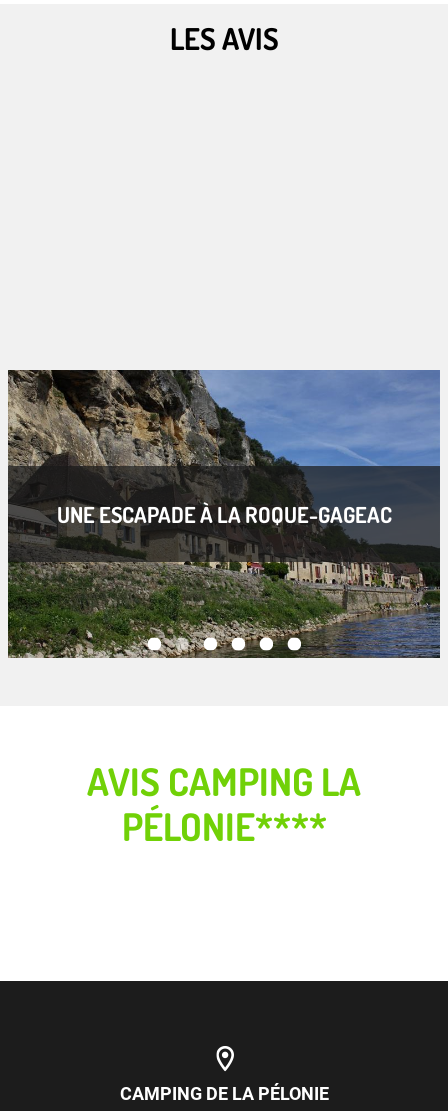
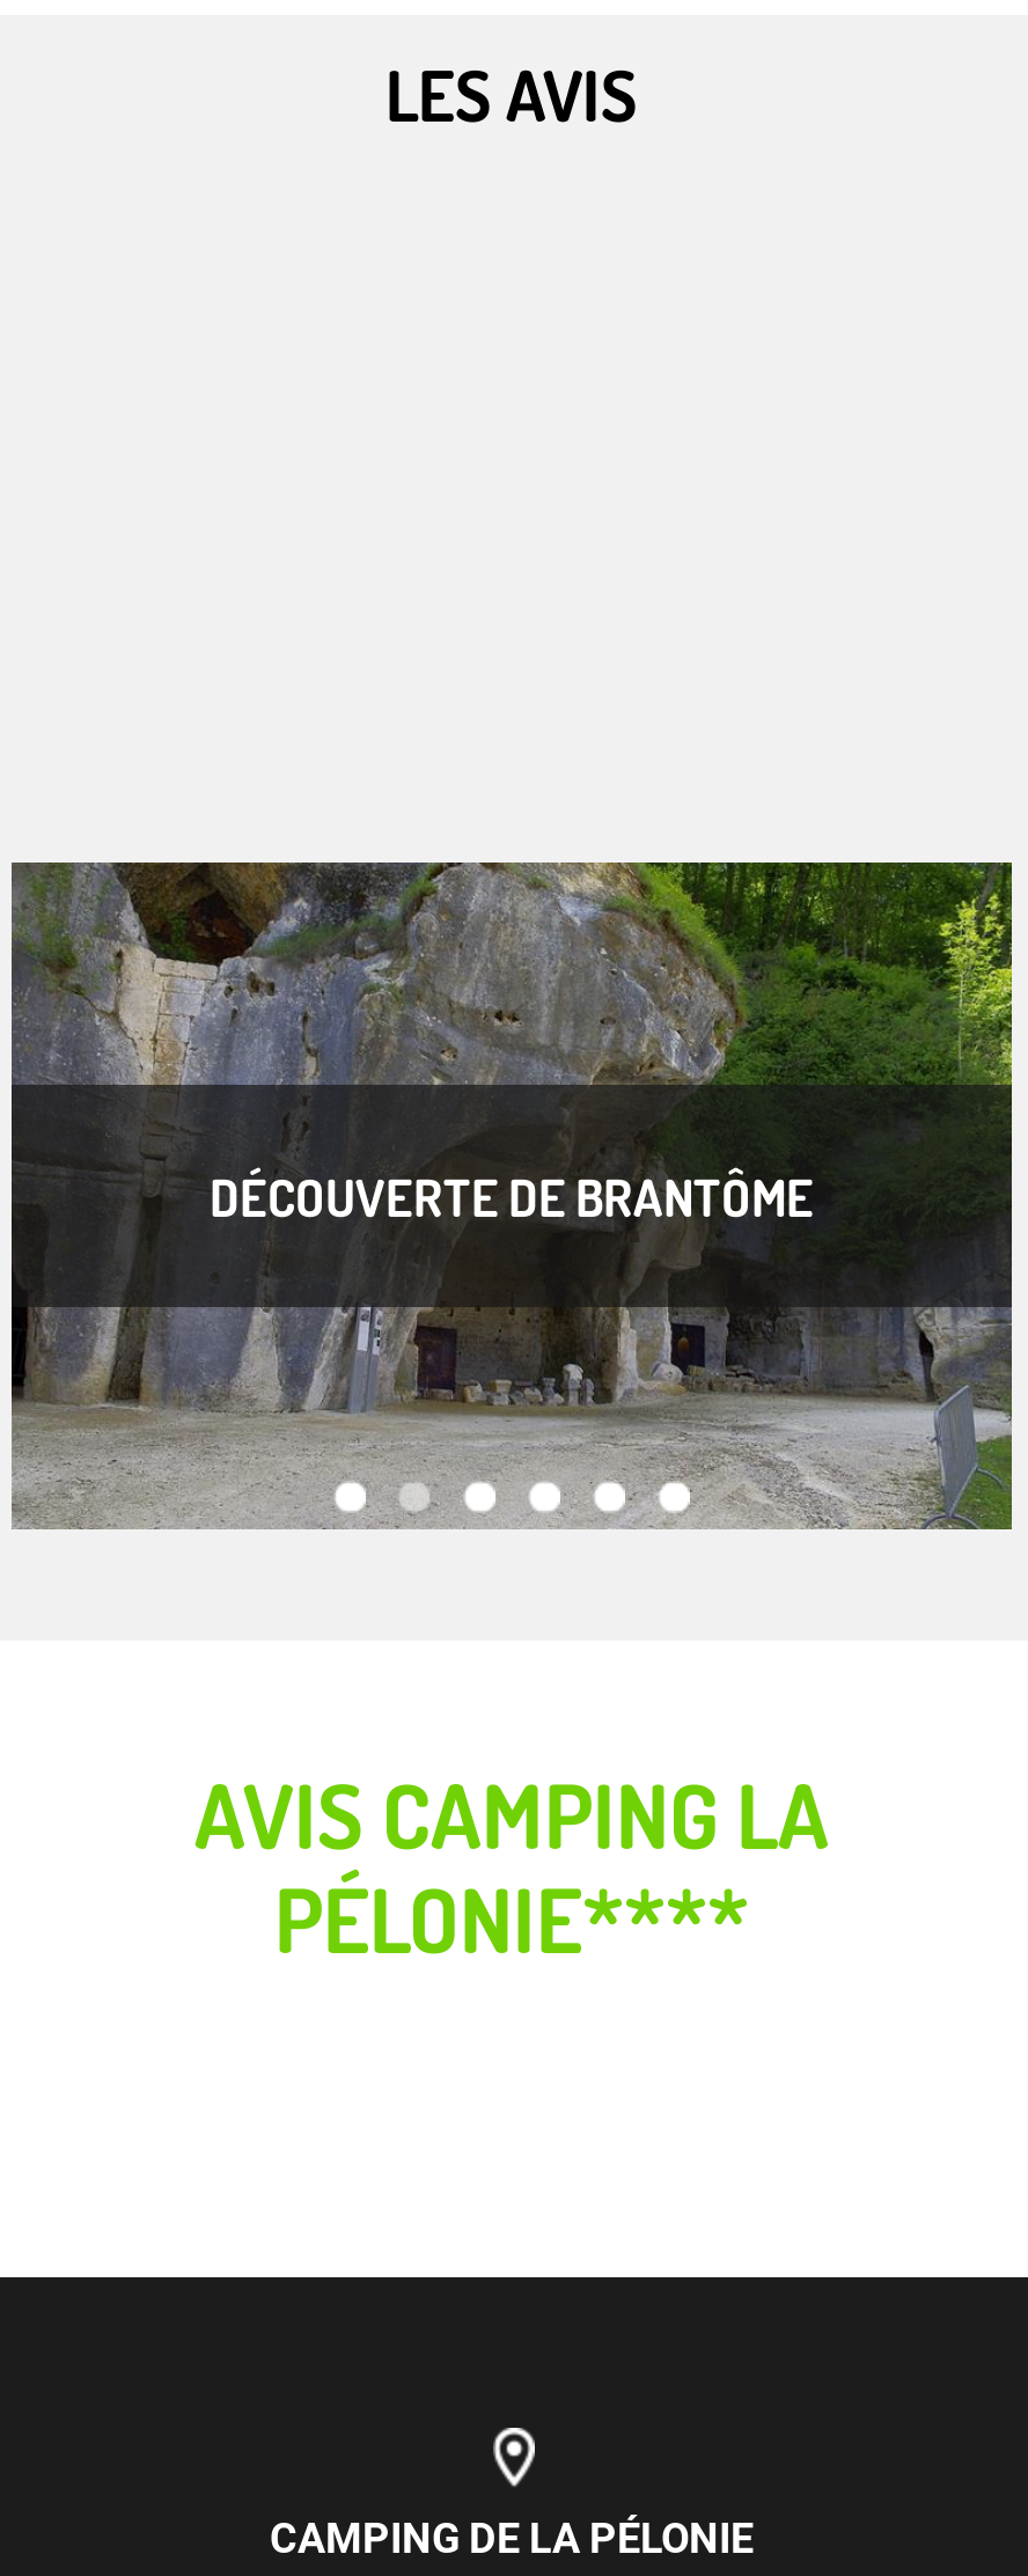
- [image]
- UNE ESCAPADE À LA ROQUE-GAGEAC
+ [image]
+ DÉCOUVERTE DE BRANTÔME
